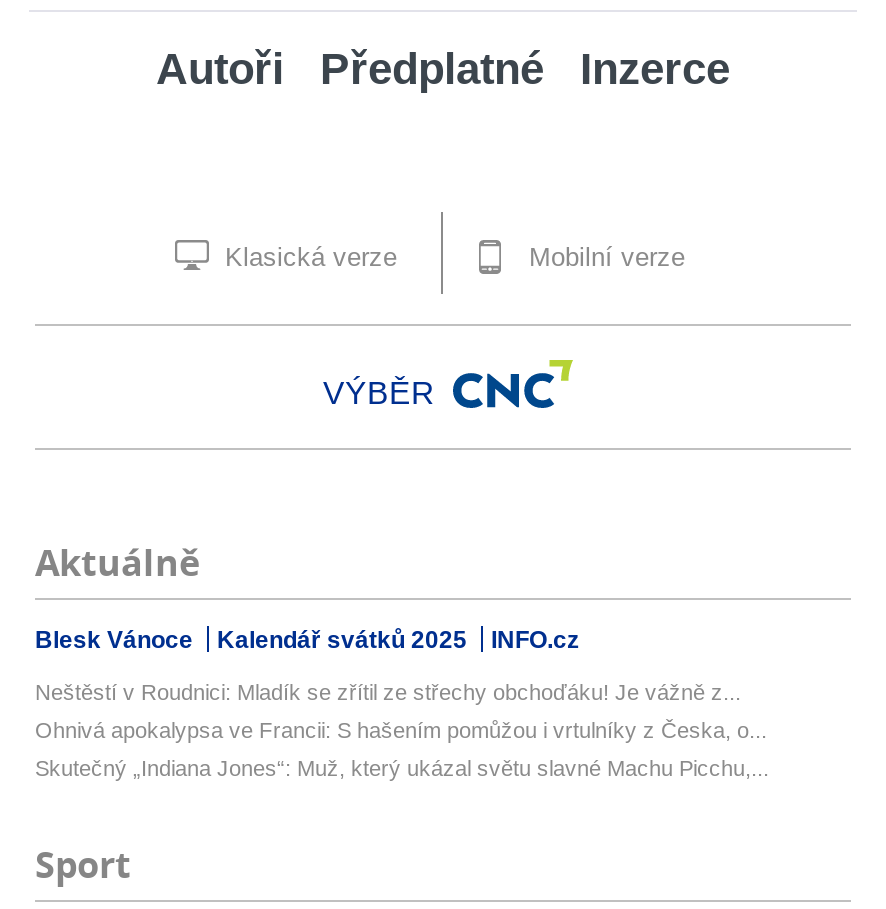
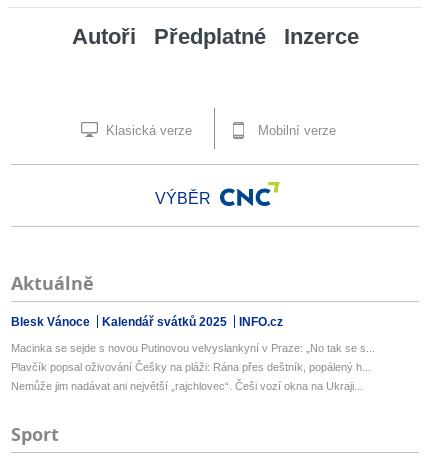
- Neštěstí v Roudnici: Mladík se zřítil ze střechy obchoďáku! Je vážně z...
+ Macinka se sejde s novou Putinovou velvyslankyní v Praze: „No tak se s...

- Ohnivá apokalypsa ve Francii: S hašením pomůžou i vrtulníky z Česka, o...
+ Plavčík popsal oživování Češky na pláži: Rána přes deštník, popálený h...

- Skutečný „Indiana Jones“: Muž, který ukázal světu slavné Machu Picchu,...
+ Nemůže jim nadávat ani největší „rajchlovec“. Češi vozí okna na Ukraji...
